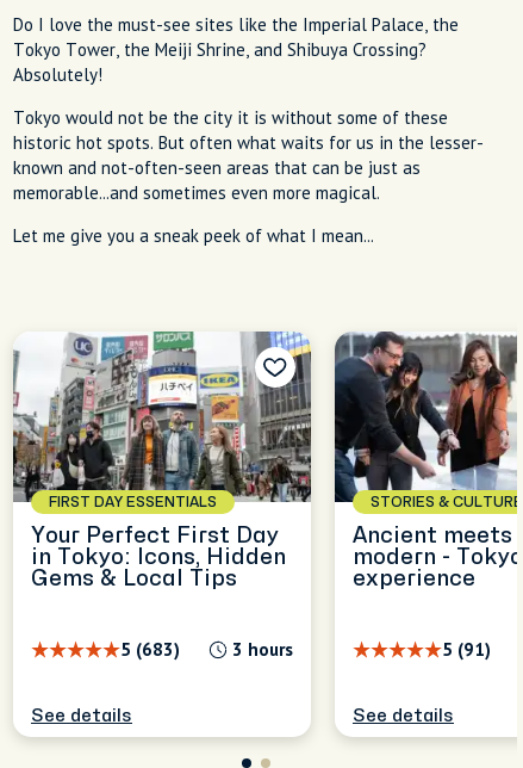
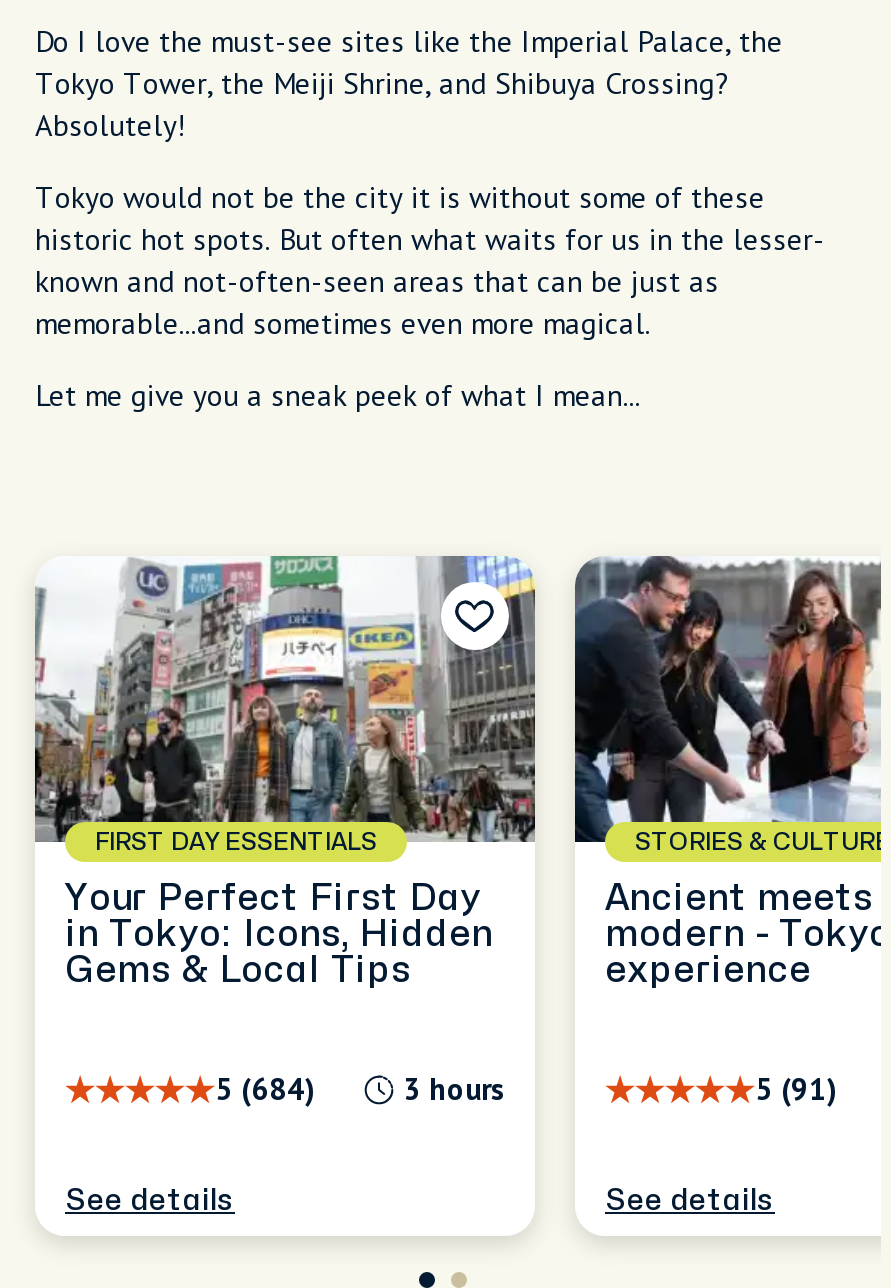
- 5 (683)
+ 5 (684)
